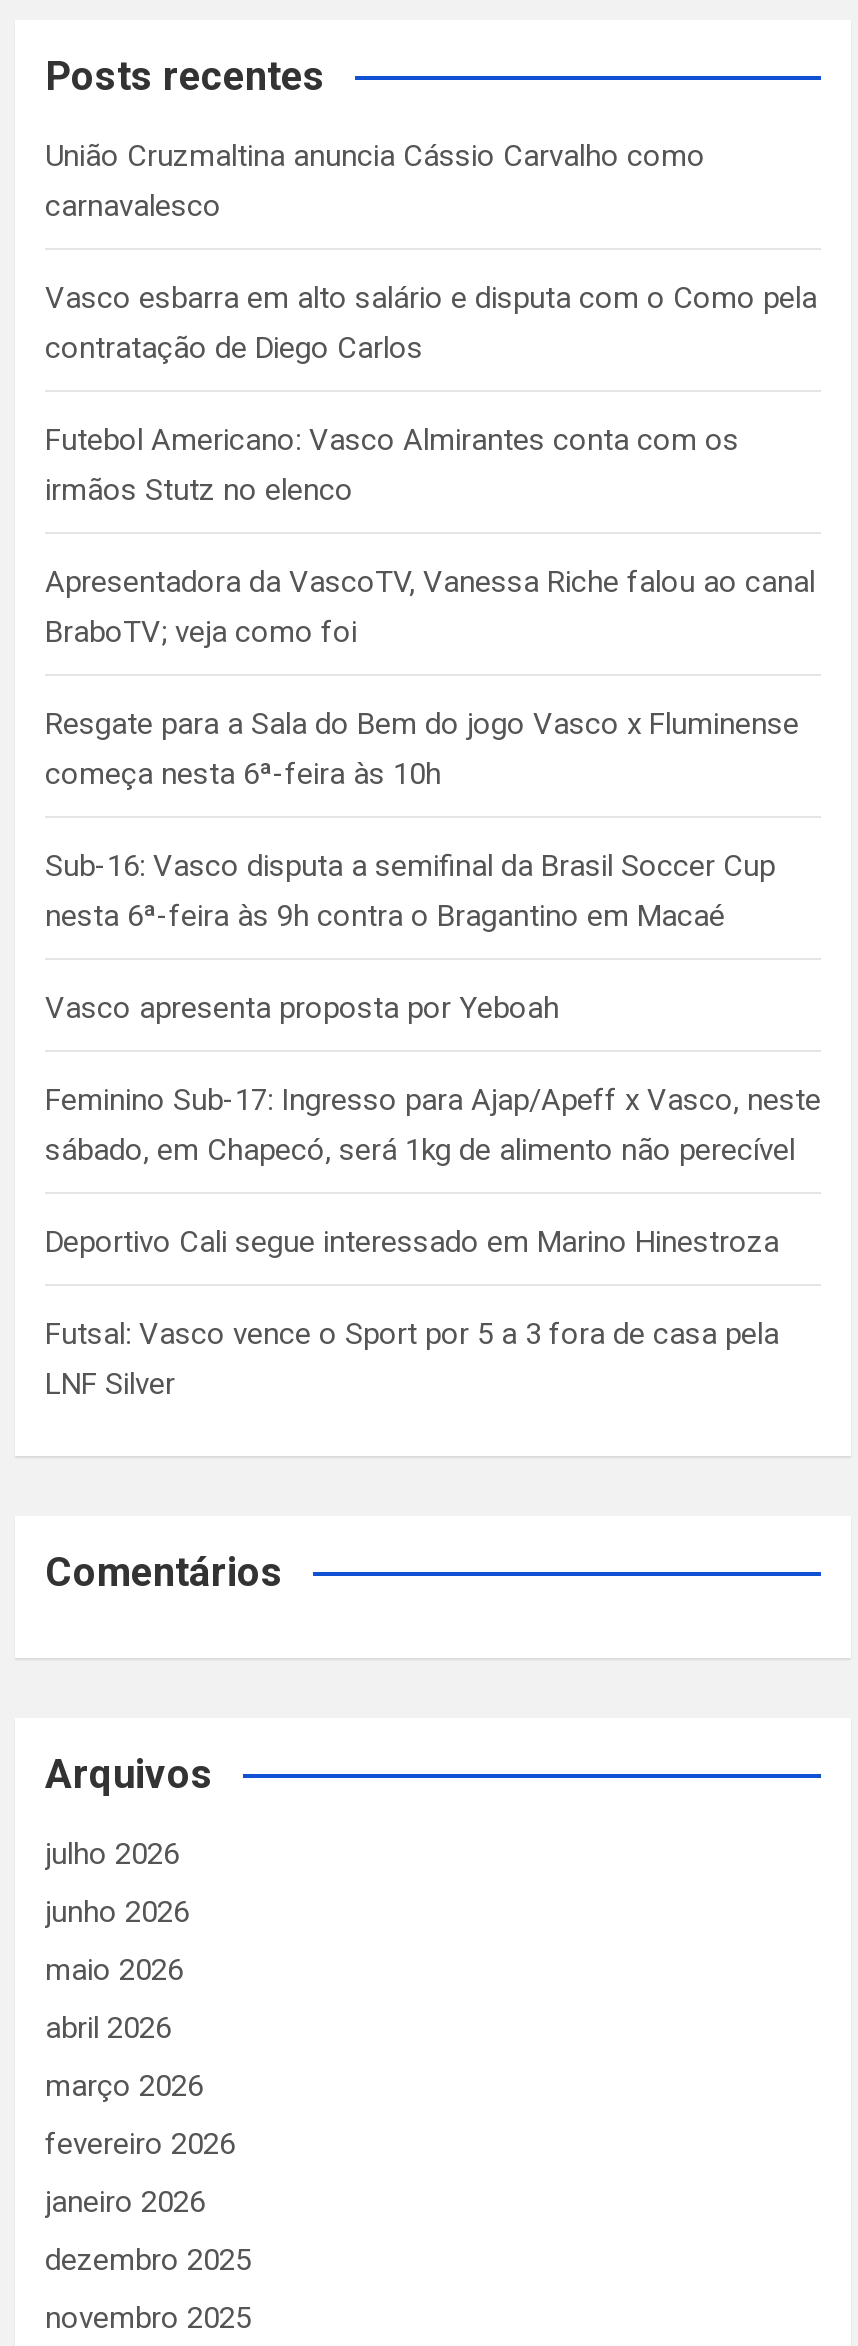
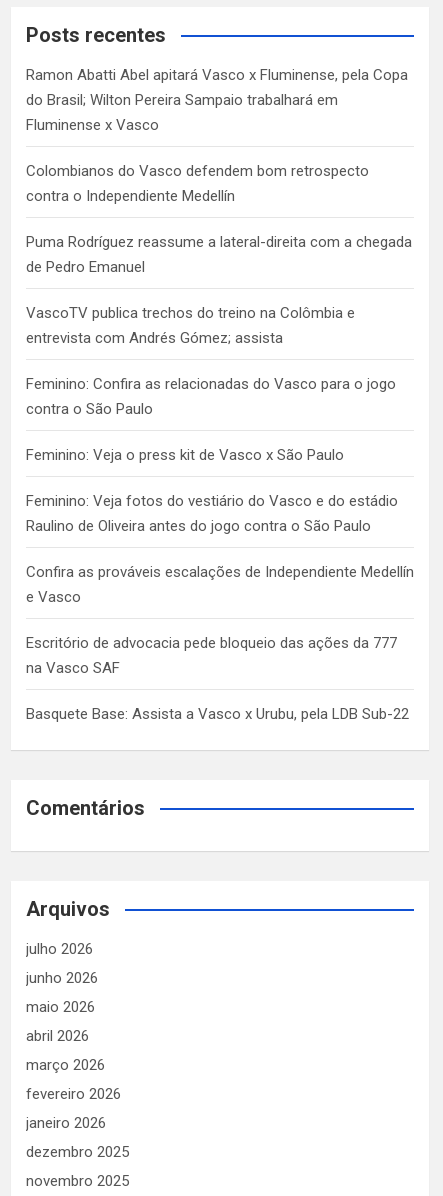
- União Cruzmaltina anuncia Cássio Carvalho como
- carnavalesco
+ Ramon Abatti Abel apitará Vasco x Fluminense, pela Copa
+ do Brasil; Wilton Pereira Sampaio trabalhará em
+ Fluminense x Vasco

- Vasco esbarra em alto salário e disputa com o Como pela
- contratação de Diego Carlos
+ Colombianos do Vasco defendem bom retrospecto
+ contra o Independiente Medellín

- Futebol Americano: Vasco Almirantes conta com os
- irmãos Stutz no elenco
+ Puma Rodríguez reassume a lateral-direita com a chegada
+ de Pedro Emanuel

- Apresentadora da VascoTV, Vanessa Riche falou ao canal
- BraboTV; veja como foi
+ VascoTV publica trechos do treino na Colômbia e
+ entrevista com Andrés Gómez; assista

- Resgate para a Sala do Bem do jogo Vasco x Fluminense
- começa nesta 6ª-feira às 10h
+ Feminino: Confira as relacionadas do Vasco para o jogo
+ contra o São Paulo

- Sub-16: Vasco disputa a semifinal da Brasil Soccer Cup
- nesta 6ª-feira às 9h contra o Bragantino em Macaé
+ Feminino: Veja o press kit de Vasco x São Paulo

- Vasco apresenta proposta por Yeboah
+ Feminino: Veja fotos do vestiário do Vasco e do estádio
+ Raulino de Oliveira antes do jogo contra o São Paulo

- Feminino Sub-17: Ingresso para Ajap/Apeff x Vasco, neste
- sábado, em Chapecó, será 1kg de alimento não perecível
+ Confira as prováveis escalações de Independiente Medellín
+ e Vasco

- Deportivo Cali segue interessado em Marino Hinestroza
+ Escritório de advocacia pede bloqueio das ações da 777
+ na Vasco SAF

- Futsal: Vasco vence o Sport por 5 a 3 fora de casa pela
- LNF Silver
+ Basquete Base: Assista a Vasco x Urubu, pela LDB Sub-22
